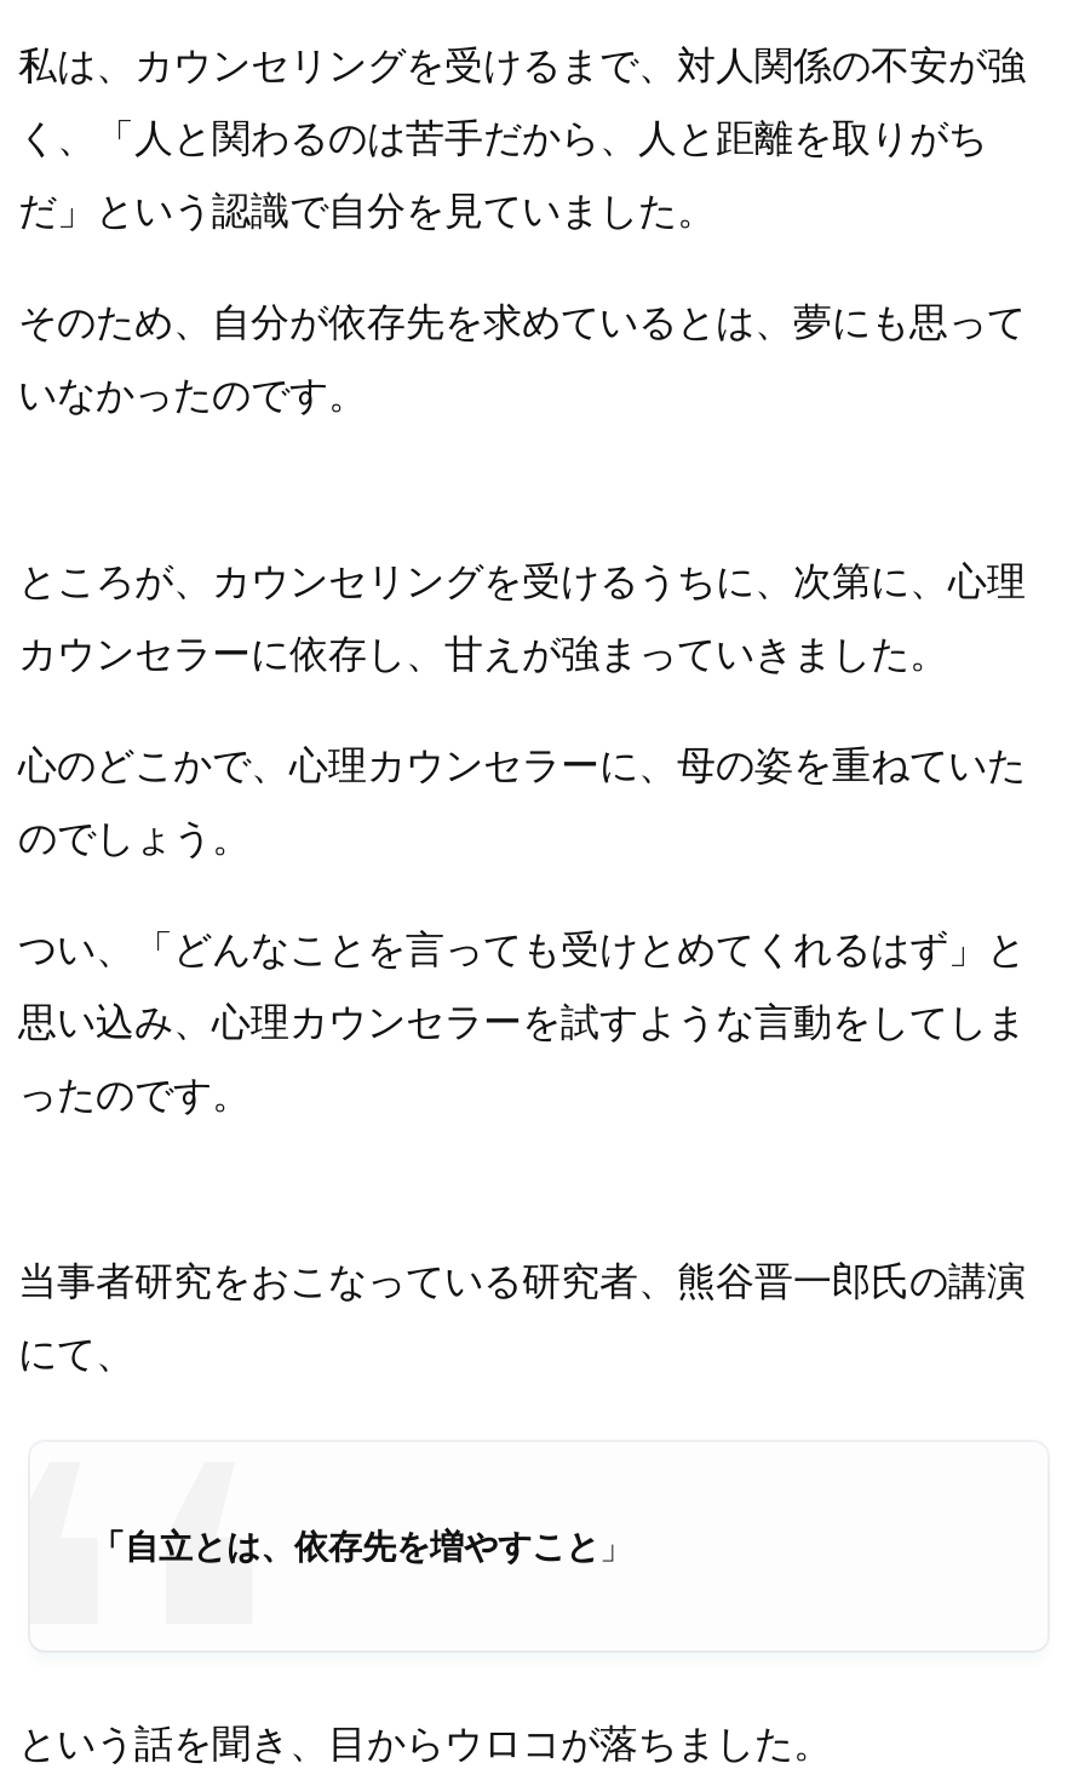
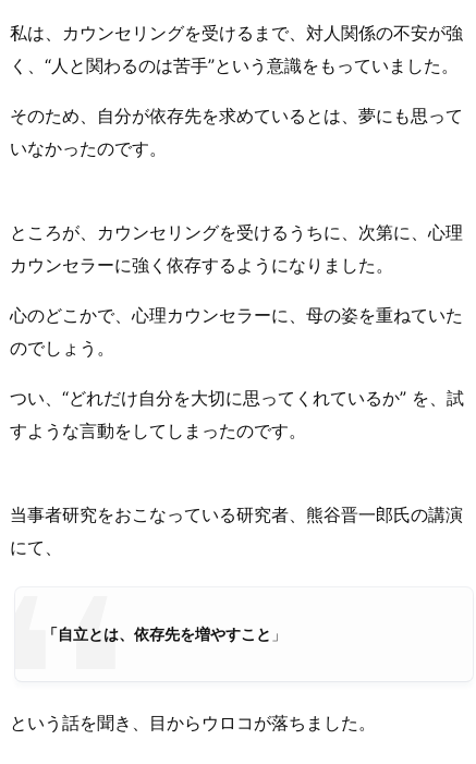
- く、「人と関わるのは苦手だから、人と距離を取りがち
- だ」という認識で自分を見ていました。
+ く、“人と関わるのは苦手”という意識をもっていました。

- カウンセラーに依存し、甘えが強まっていきました。
+ カウンセラーに強く依存するようになりました。

- つい、「どんなことを言っても受けとめてくれるはず」と
- 思い込み、心理カウンセラーを試すような言動をしてしま
- ったのです。
+ つい、“どれだけ自分を大切に思ってくれているか” を、試
+ すような言動をしてしまったのです。
